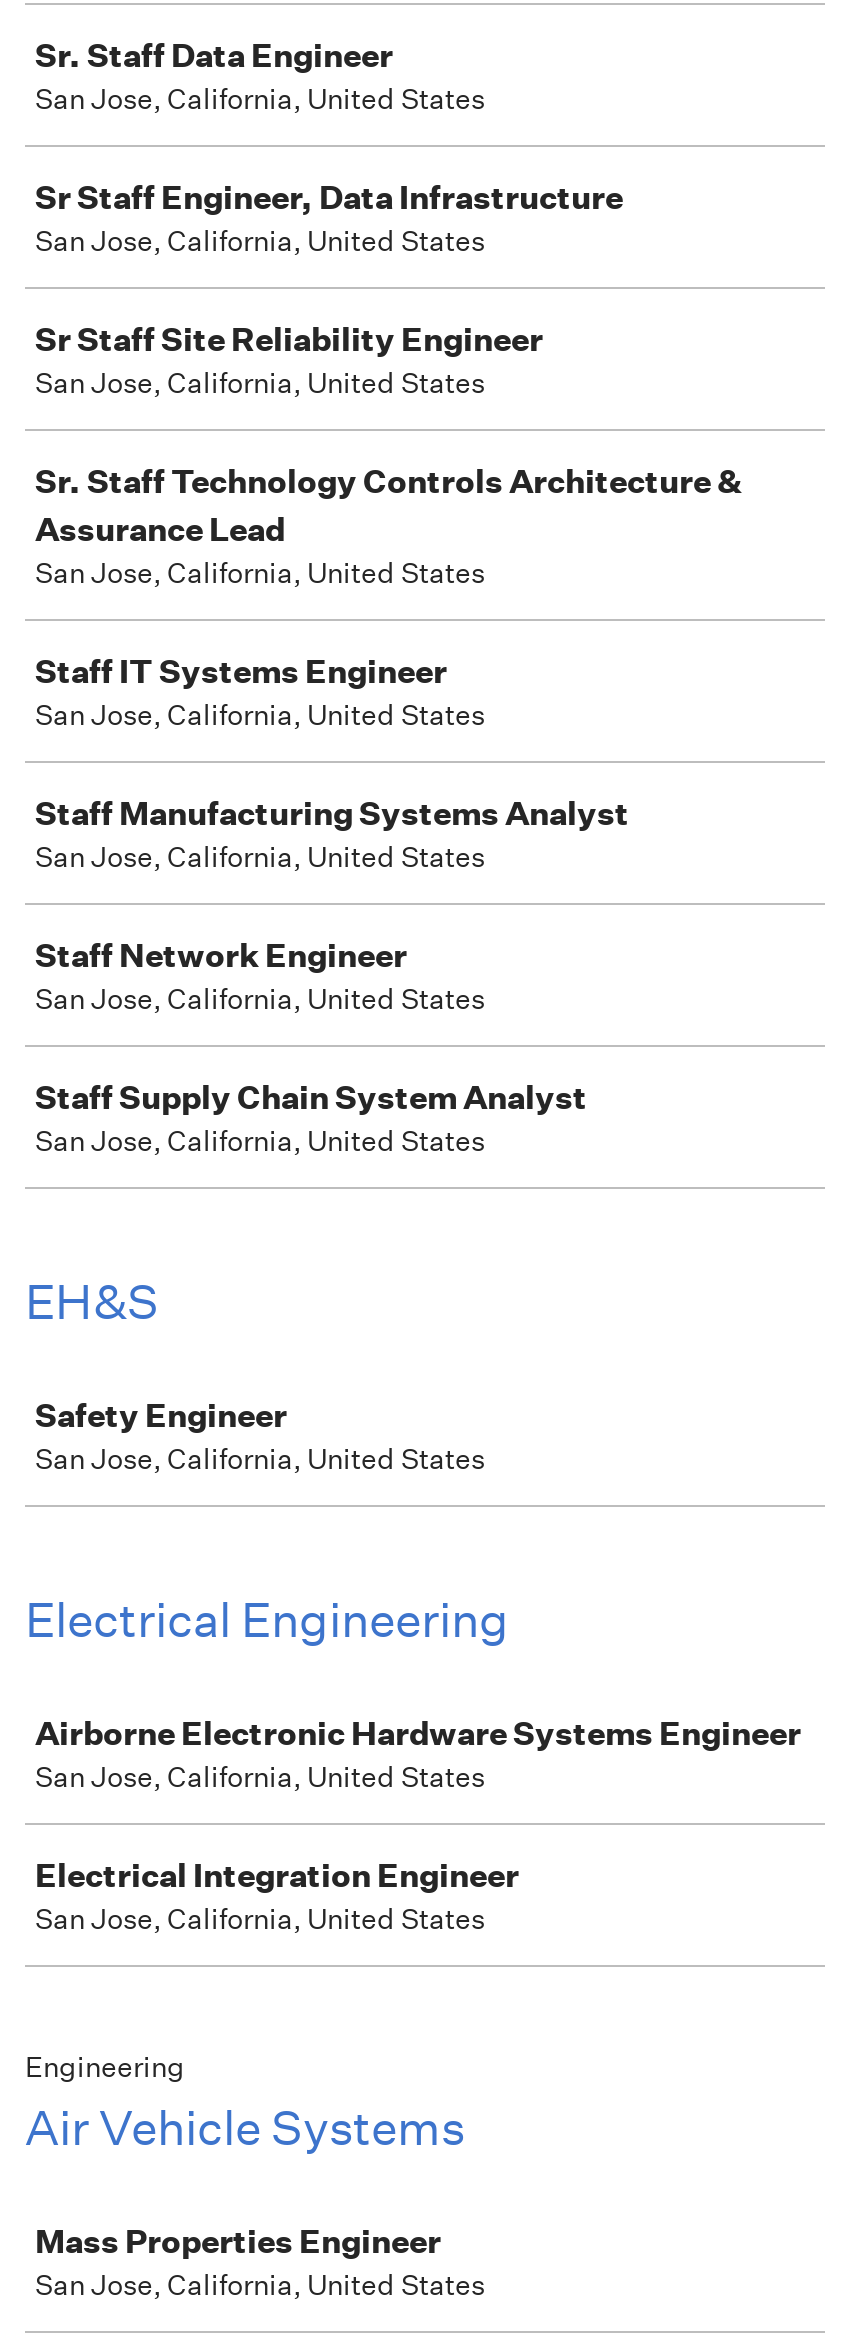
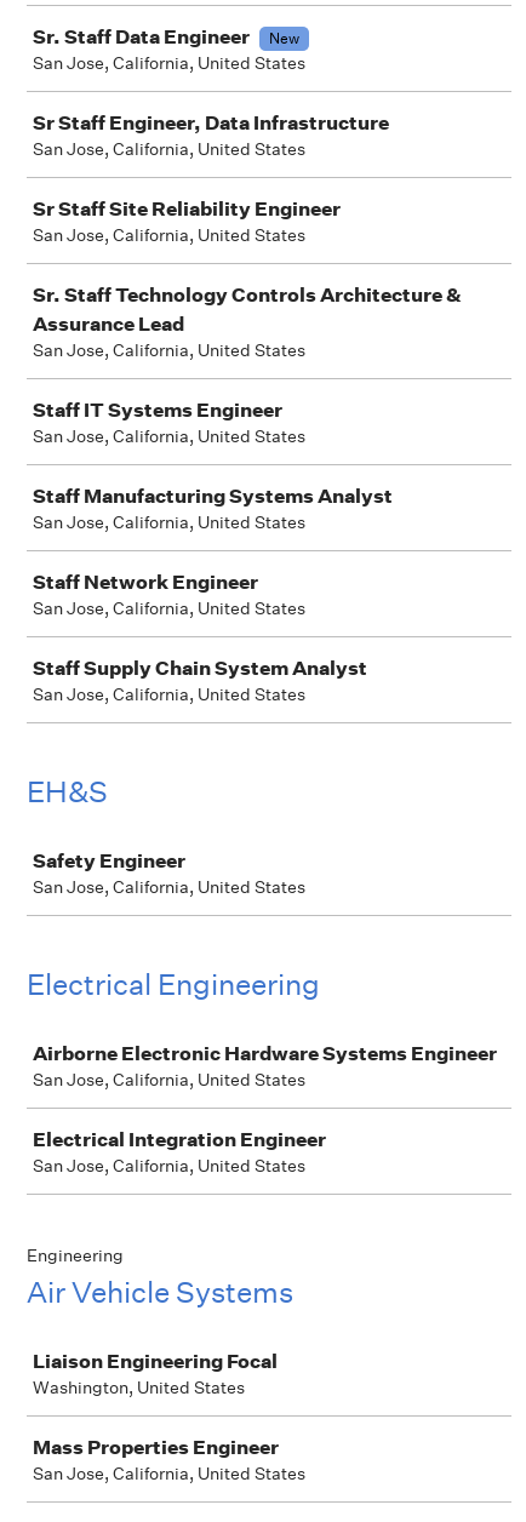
+ New

+ Liaison Engineering Focal
+ Washington, United States
